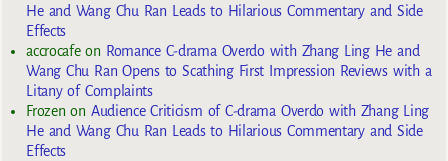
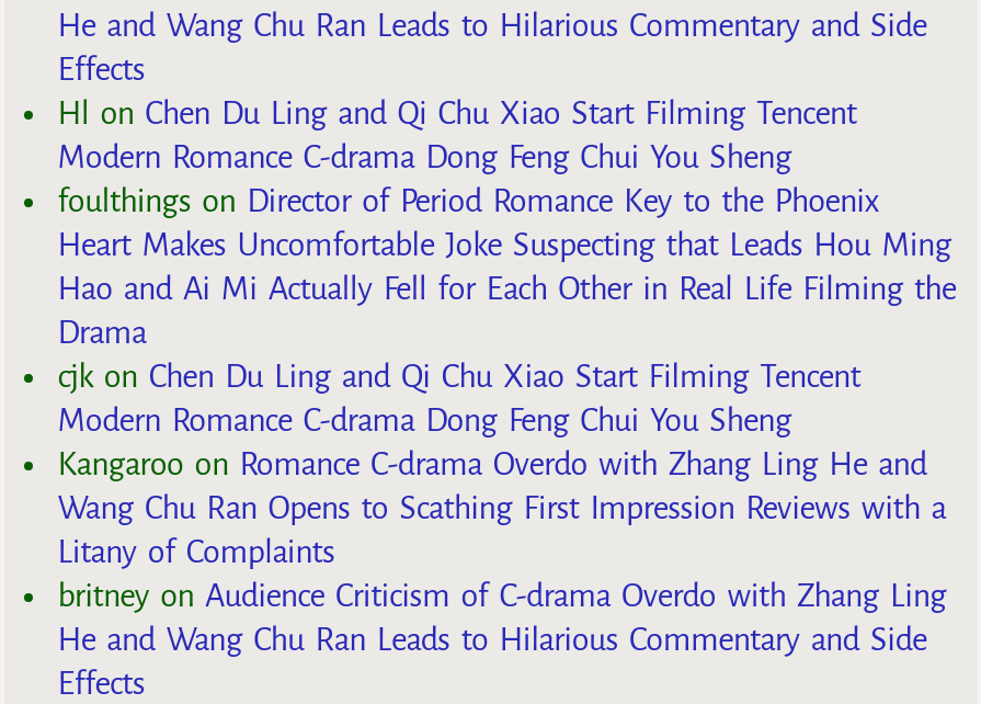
- accrocafe on Romance C-drama Overdo with Zhang Ling He and
+ Hl on Chen Du Ling and Qi Chu Xiao Start Filming Tencent
+ Modern Romance C-drama Dong Feng Chui You Sheng
+ foulthings on Director of Period Romance Key to the Phoenix
+ Heart Makes Uncomfortable Joke Suspecting that Leads Hou Ming
+ Hao and Ai Mi Actually Fell for Each Other in Real Life Filming the
+ Drama
+ cjk on Chen Du Ling and Qi Chu Xiao Start Filming Tencent
+ Modern Romance C-drama Dong Feng Chui You Sheng
+ Kangaroo on Romance C-drama Overdo with Zhang Ling He and

- Frozen on Audience Criticism of C-drama Overdo with Zhang Ling
+ britney on Audience Criticism of C-drama Overdo with Zhang Ling
